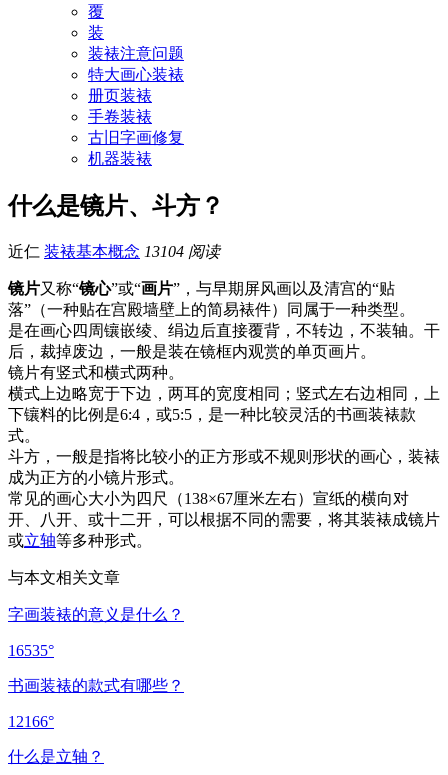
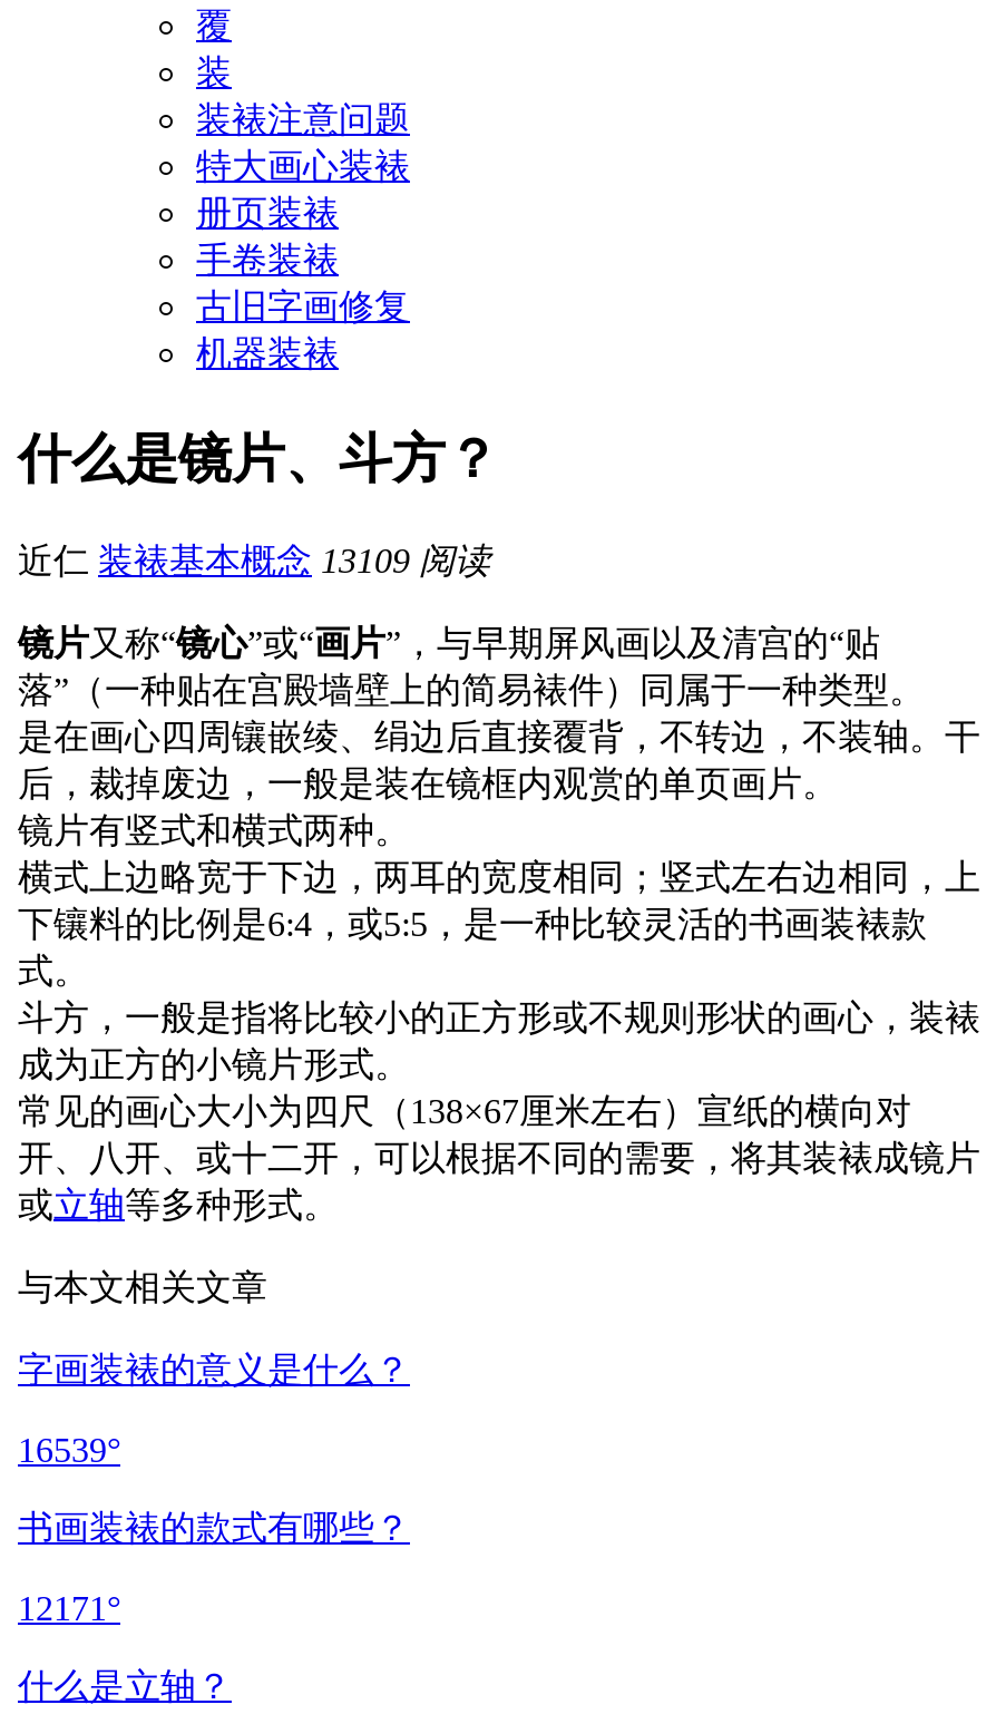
- 近仁 装裱基本概念 13104 阅读
+ 近仁 装裱基本概念 13109 阅读

- 16535°
+ 16539°

- 12166°
+ 12171°
